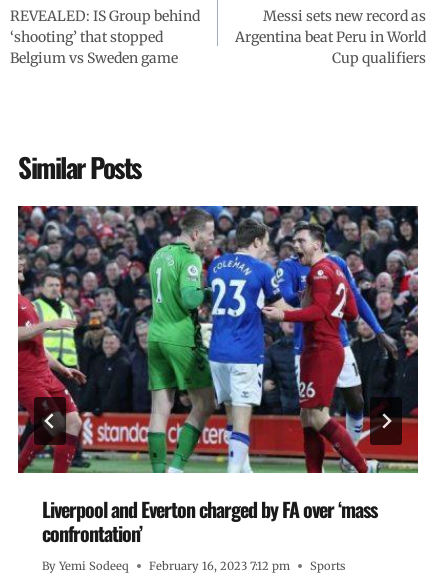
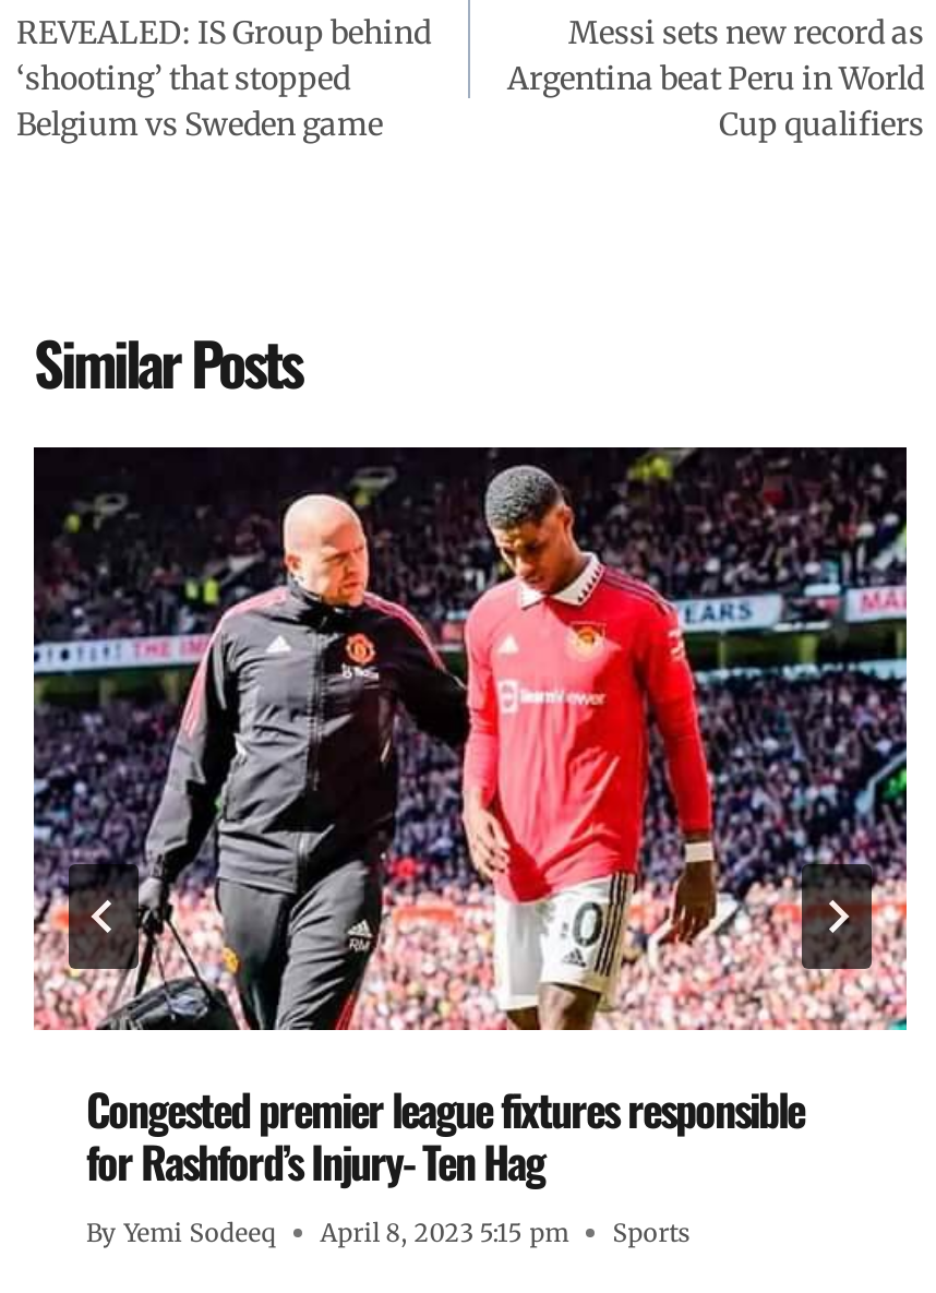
- [image]
- Liverpool and Everton charged by FA over ‘mass
- confrontation’
+ [image]
+ Congested premier league fixtures responsible
+ for Rashford’s Injury- Ten Hag

- By Yemi Sodeeq February 16, 2023 7:12 pm Sports
+ By Yemi Sodeeq April 8, 2023 5:15 pm Sports
